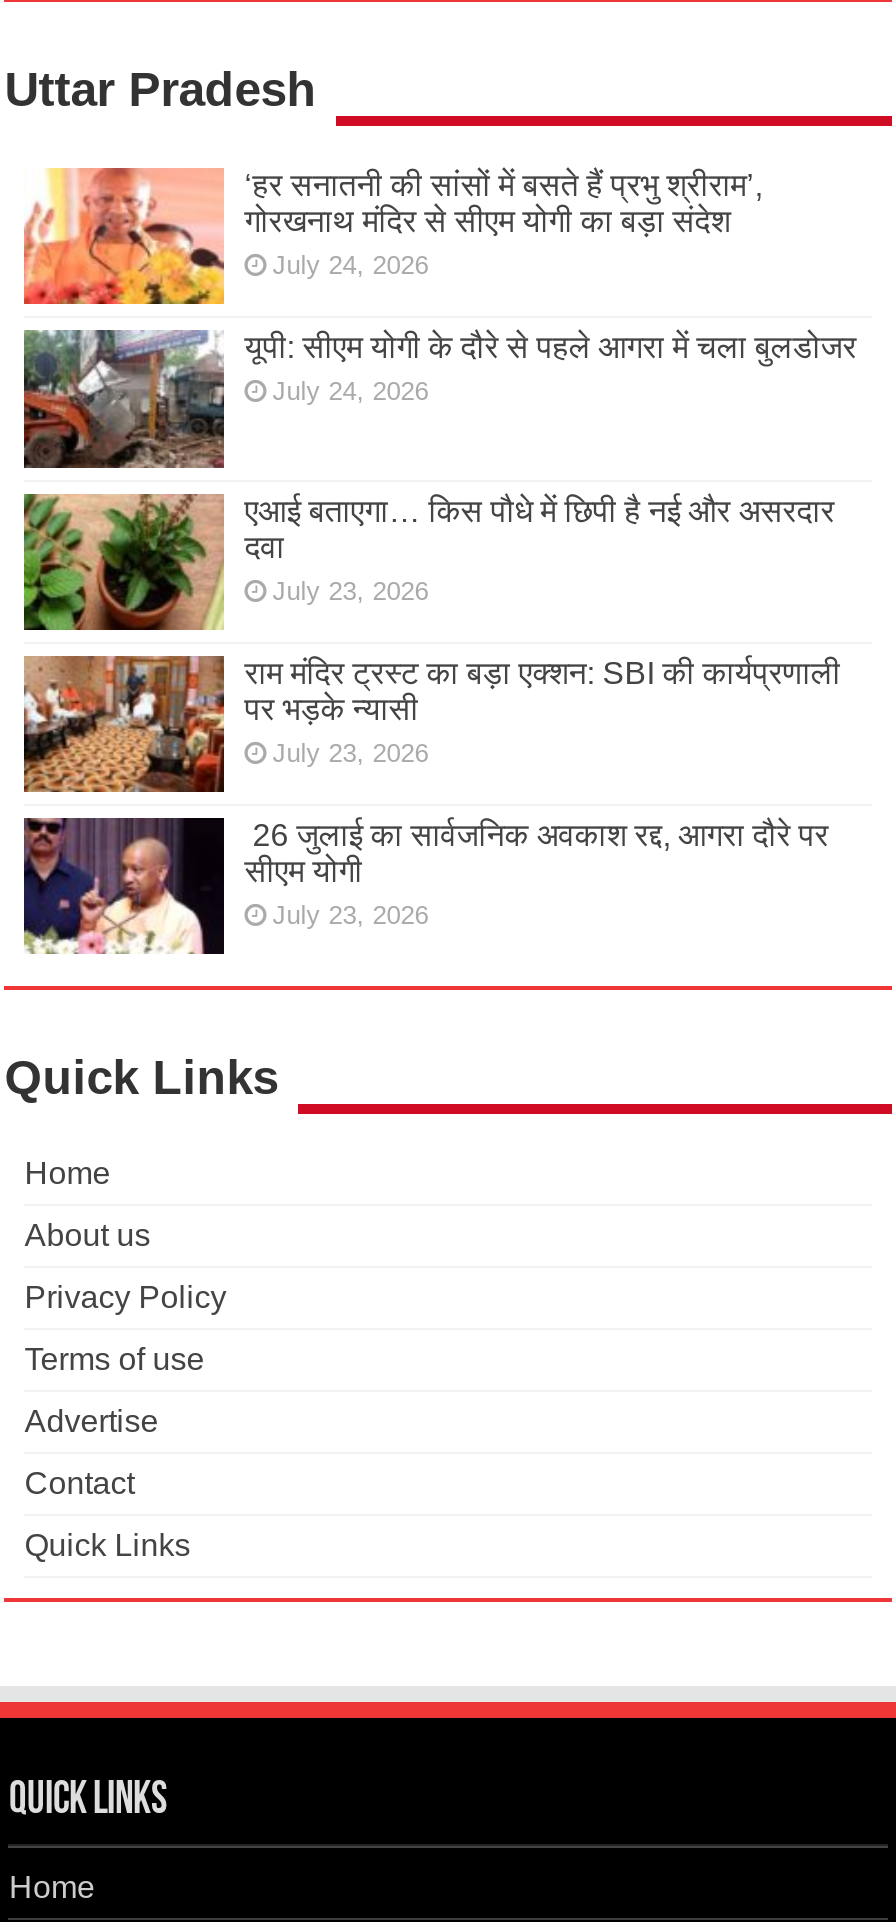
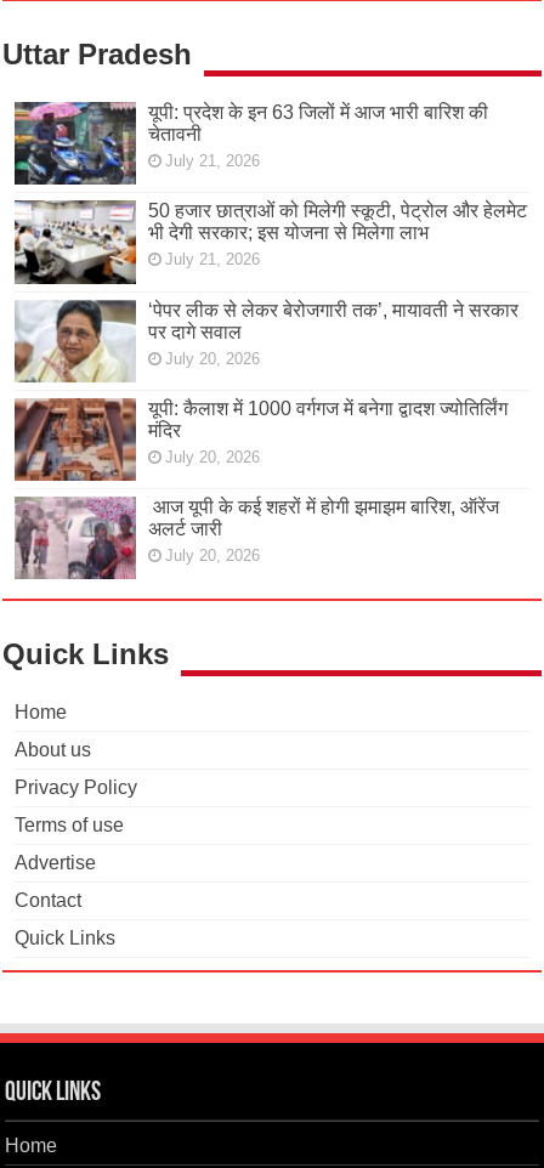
- [image]
- ‘हर सनातनी की सांसों में बसते हैं प्रभु श्रीराम’,
- गोरखनाथ मंदिर से सीएम योगी का बड़ा संदेश
- July 24, 2026
+ [image]
+ यूपी: प्रदेश के इन 63 जिलों में आज भारी बारिश की
+ चेतावनी
+ July 21, 2026

- [image]
- यूपी: सीएम योगी के दौरे से पहले आगरा में चला बुलडोजर
- July 24, 2026
+ [image]
+ 50 हजार छात्राओं को मिलेगी स्कूटी, पेट्रोल और हेलमेट
+ भी देगी सरकार; इस योजना से मिलेगा लाभ
+ July 21, 2026

- [image]
- एआई बताएगा… किस पौधे में छिपी है नई और असरदार
- दवा
- July 23, 2026
+ [image]
+ ‘पेपर लीक से लेकर बेरोजगारी तक’, मायावती ने सरकार
+ पर दागे सवाल
+ July 20, 2026

- [image]
- राम मंदिर ट्रस्ट का बड़ा एक्शन: SBI की कार्यप्रणाली
- पर भड़के न्यासी
- July 23, 2026
+ [image]
+ यूपी: कैलाश में 1000 वर्गगज में बनेगा द्वादश ज्योतिर्लिंग
+ मंदिर
+ July 20, 2026

- [image]
- 26 जुलाई का सार्वजनिक अवकाश रद्द, आगरा दौरे पर
- सीएम योगी
- July 23, 2026
+ [image]
+ आज यूपी के कई शहरों में होगी झमाझम बारिश, ऑरेंज
+ अलर्ट जारी
+ July 20, 2026
